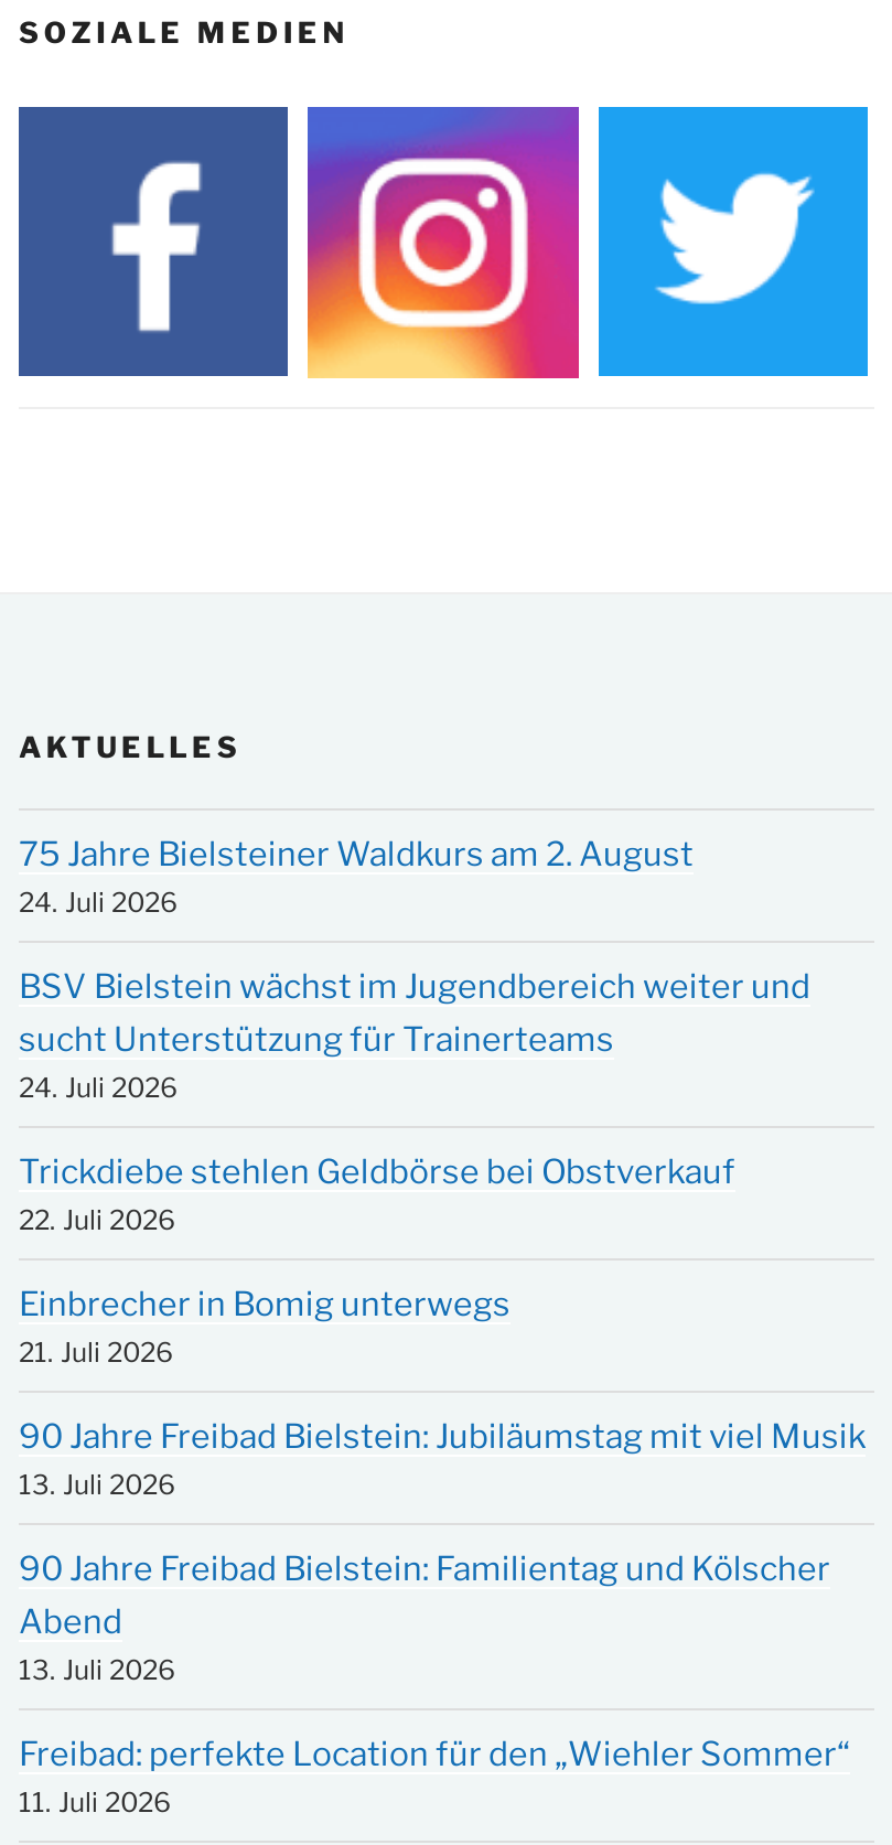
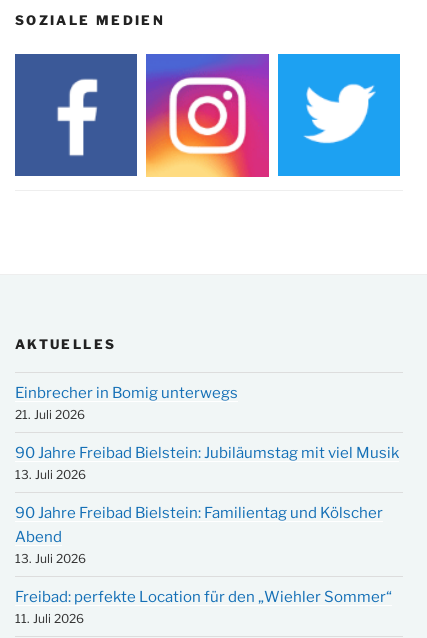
- 75 Jahre Bielsteiner Waldkurs am 2. August
- 24. Juli 2026
- BSV Bielstein wächst im Jugendbereich weiter und
- sucht Unterstützung für Trainerteams
- 24. Juli 2026
- Trickdiebe stehlen Geldbörse bei Obstverkauf
- 22. Juli 2026
